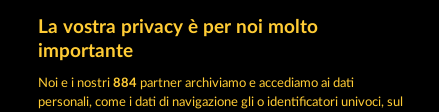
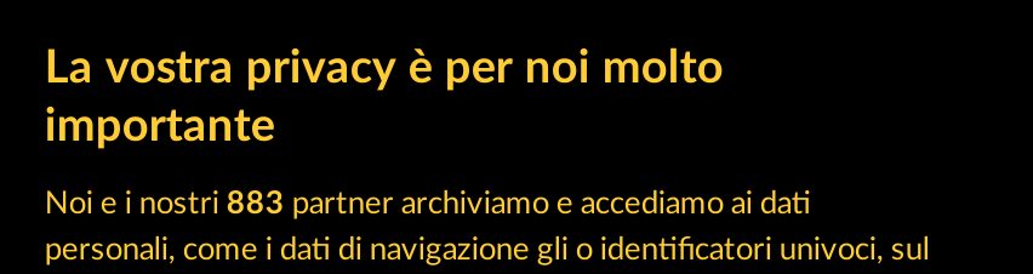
- Noi e i nostri 884 partner archiviamo e accediamo ai dati
+ Noi e i nostri 883 partner archiviamo e accediamo ai dati
